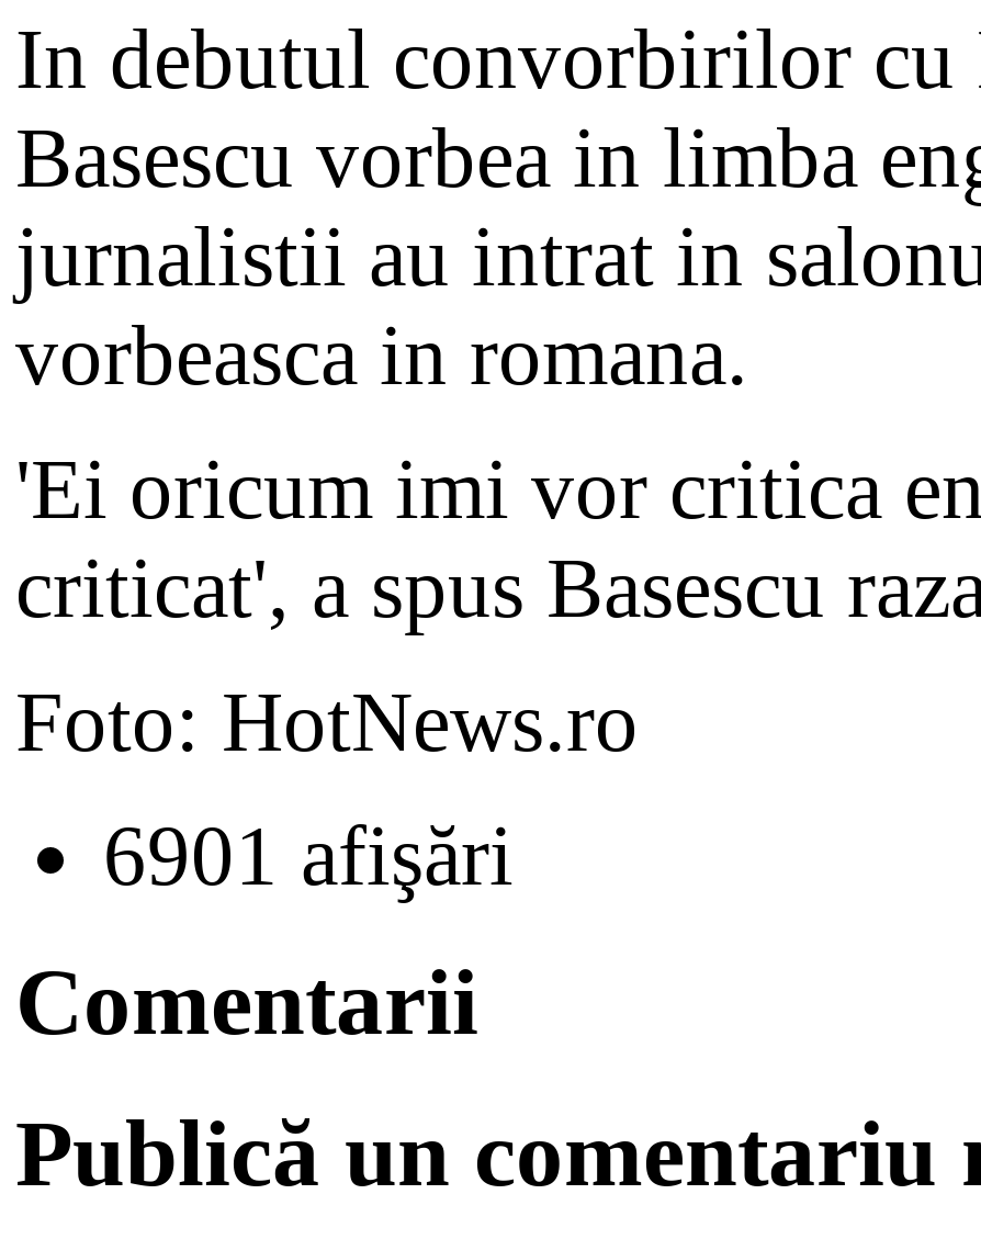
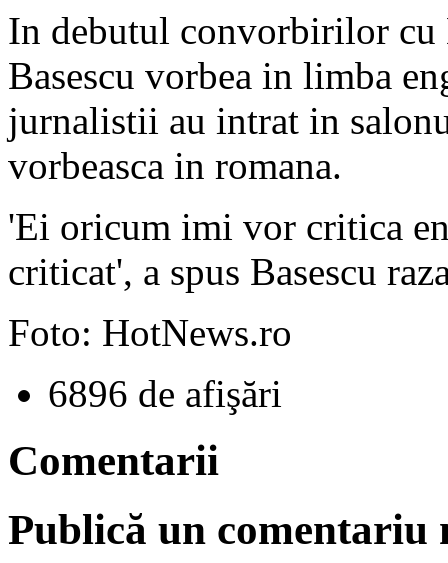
- 6901 afişări
+ 6896 de afişări
